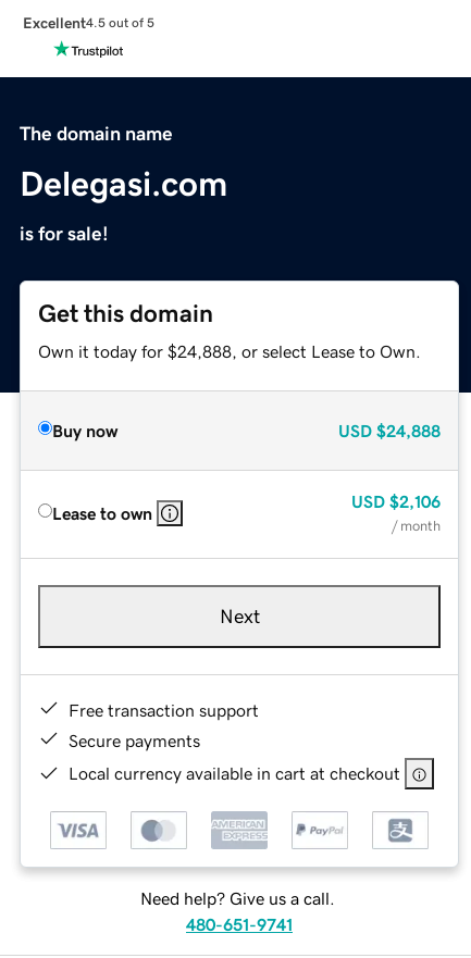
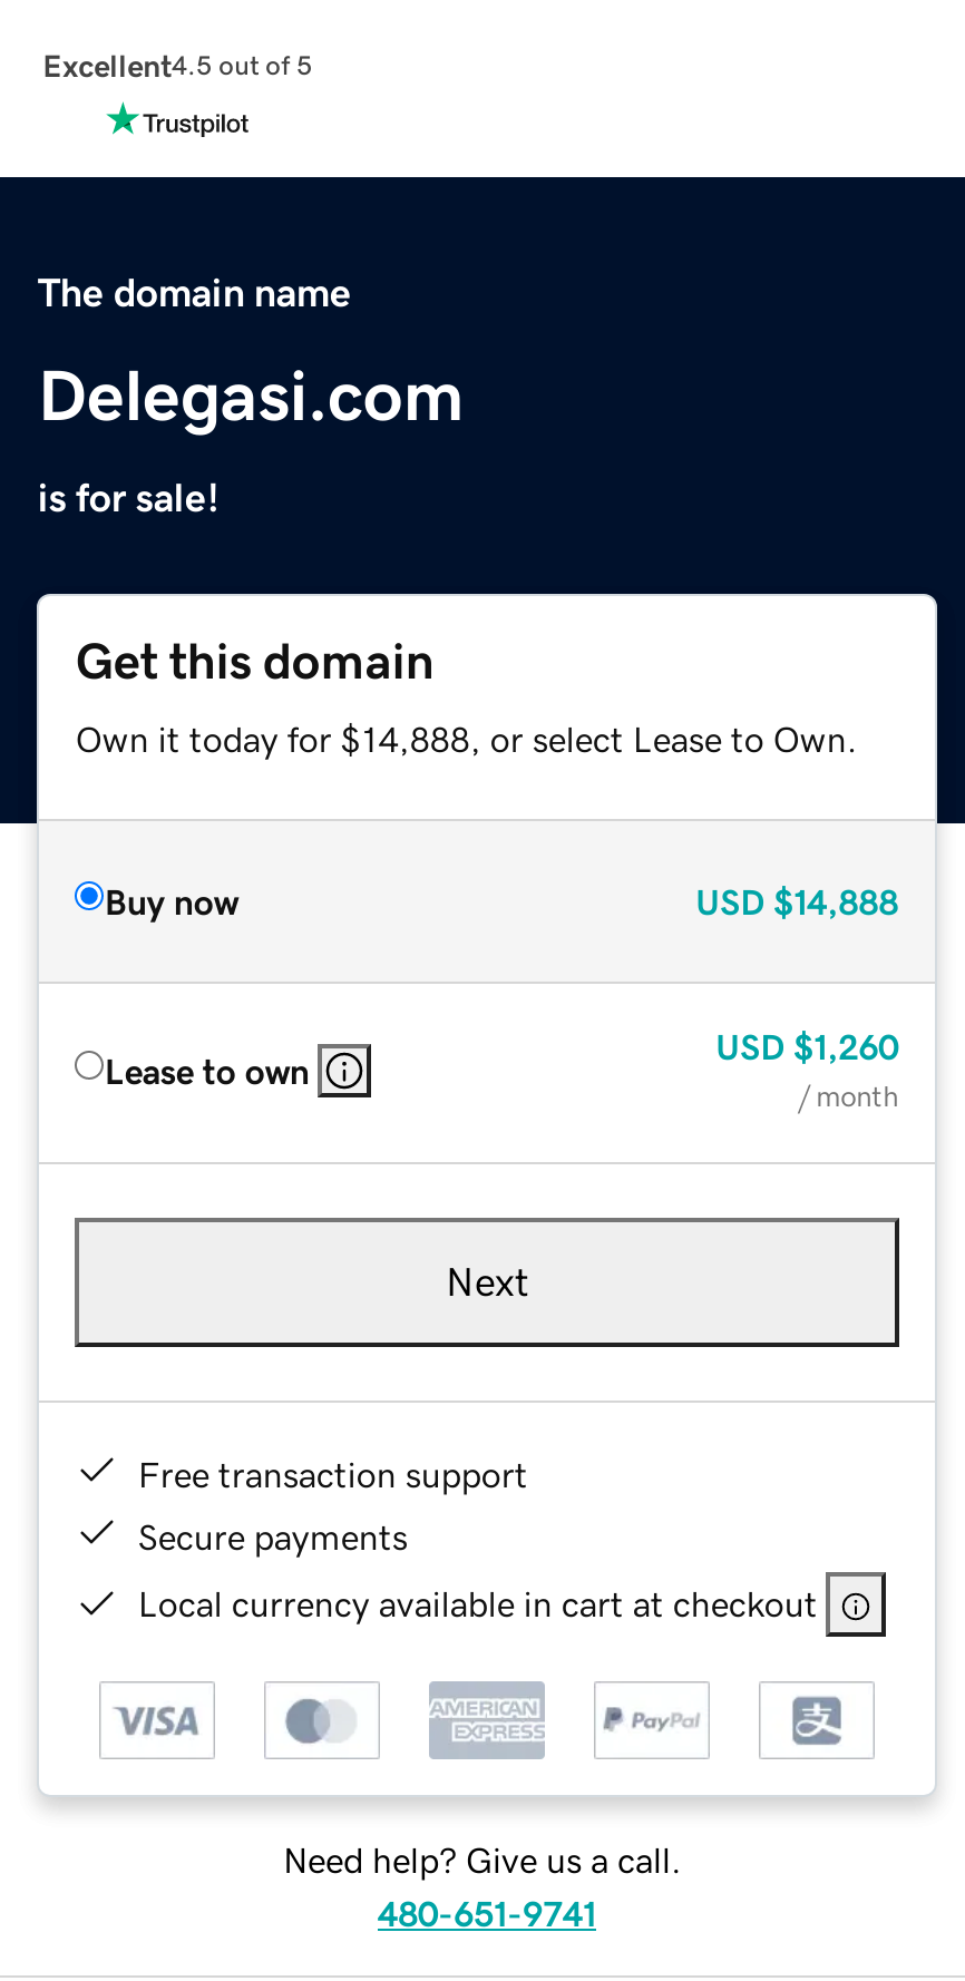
- Own it today for $24,888, or select Lease to Own.
+ Own it today for $14,888, or select Lease to Own.

- USD $24,888
+ USD $14,888

- USD $2,106
+ USD $1,260
